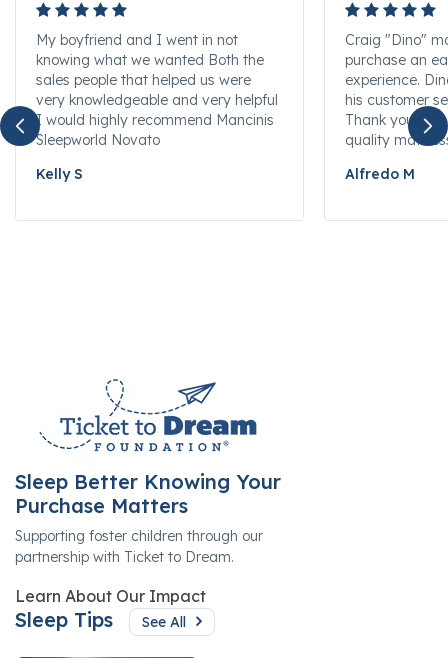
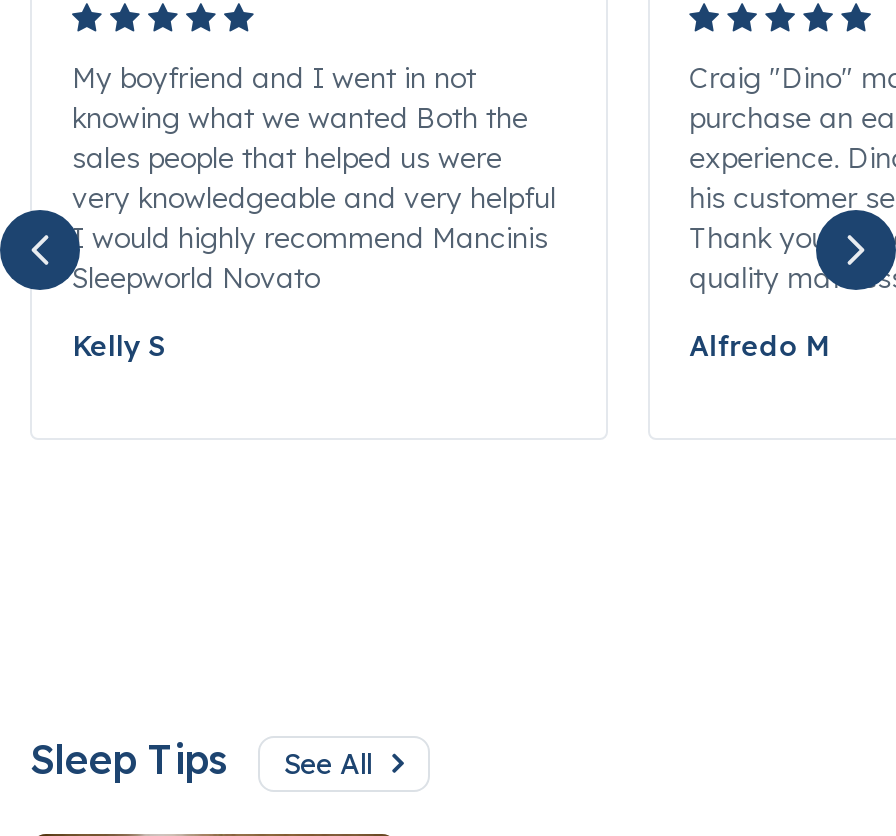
- [image]
- Sleep Better Knowing Your
- Purchase Matters
- Supporting foster children through our
- partnership with Ticket to Dream.
- Learn About Our Impact
